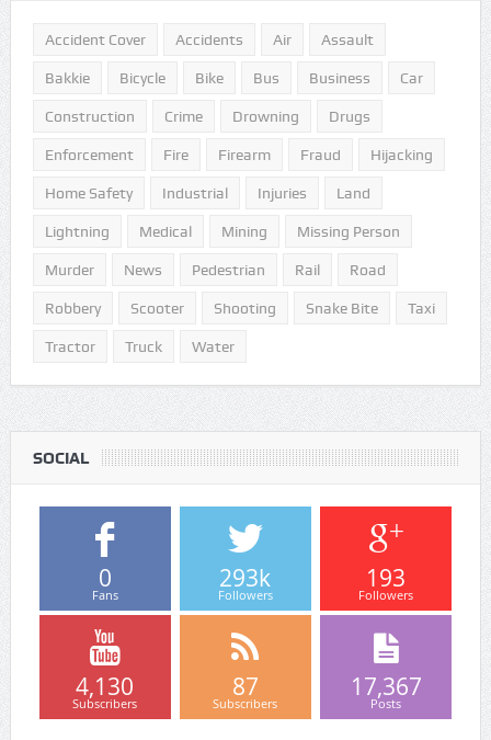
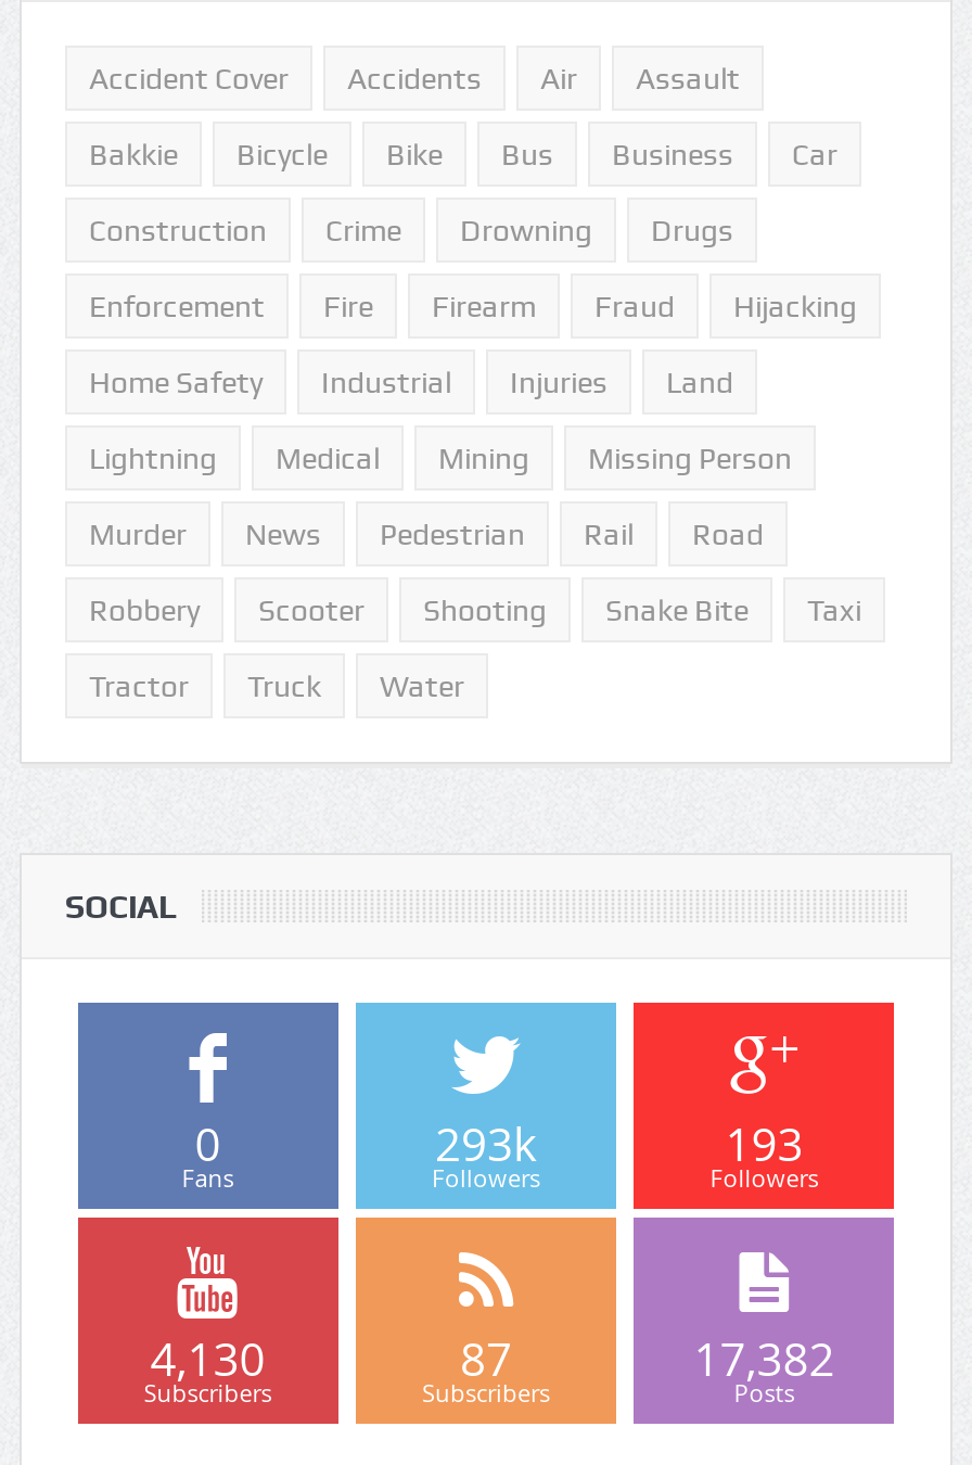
- 17,367
+ 17,382
